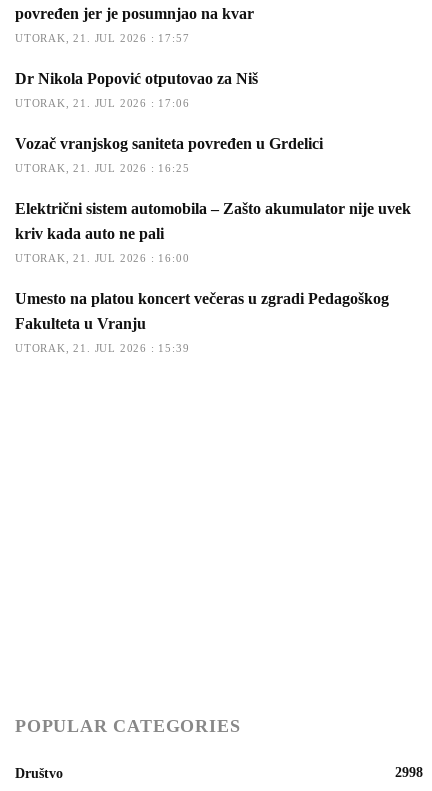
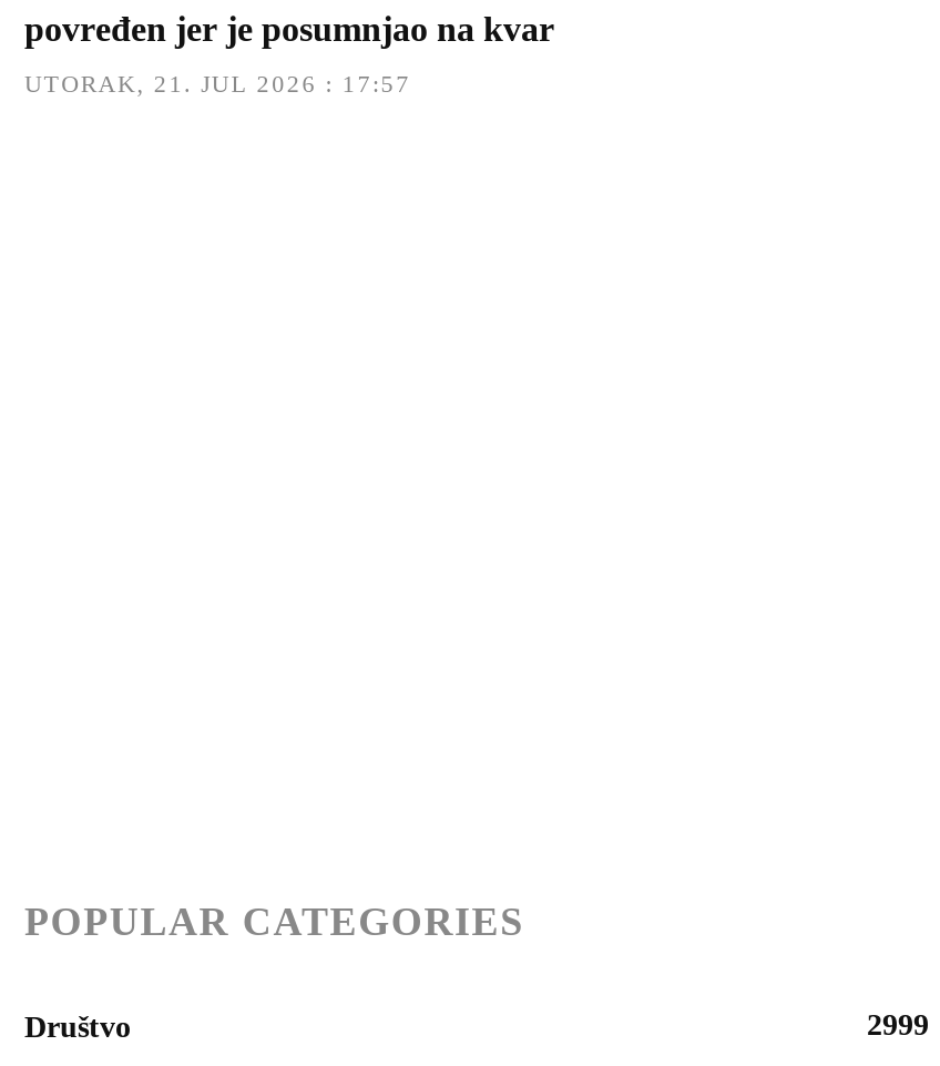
- Dr Nikola Popović otputovao za Niš
- UTORAK, 21. JUL 2026 : 17:06
- Vozač vranjskog saniteta povređen u Grdelici
- UTORAK, 21. JUL 2026 : 16:25
- Električni sistem automobila – Zašto akumulator nije uvek
- kriv kada auto ne pali
- UTORAK, 21. JUL 2026 : 16:00
- Umesto na platou koncert večeras u zgradi Pedagoškog
- Fakulteta u Vranju
- UTORAK, 21. JUL 2026 : 15:39

- 2998
+ 2999
